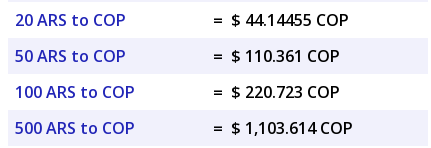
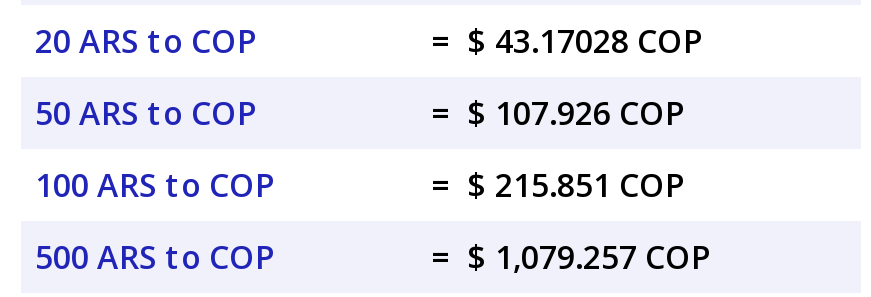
- = $ 44.14455 COP
+ = $ 43.17028 COP

- = $ 110.361 COP
+ = $ 107.926 COP

- = $ 220.723 COP
+ = $ 215.851 COP

- = $ 1,103.614 COP
+ = $ 1,079.257 COP
